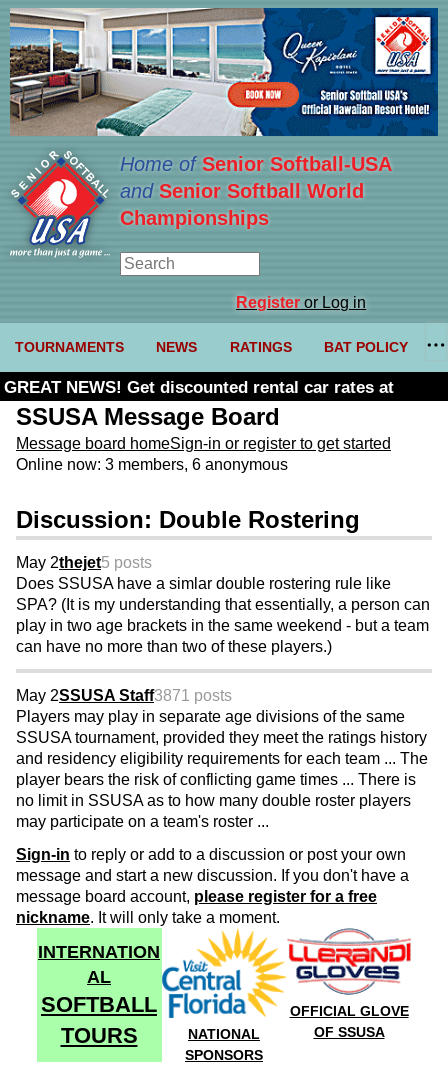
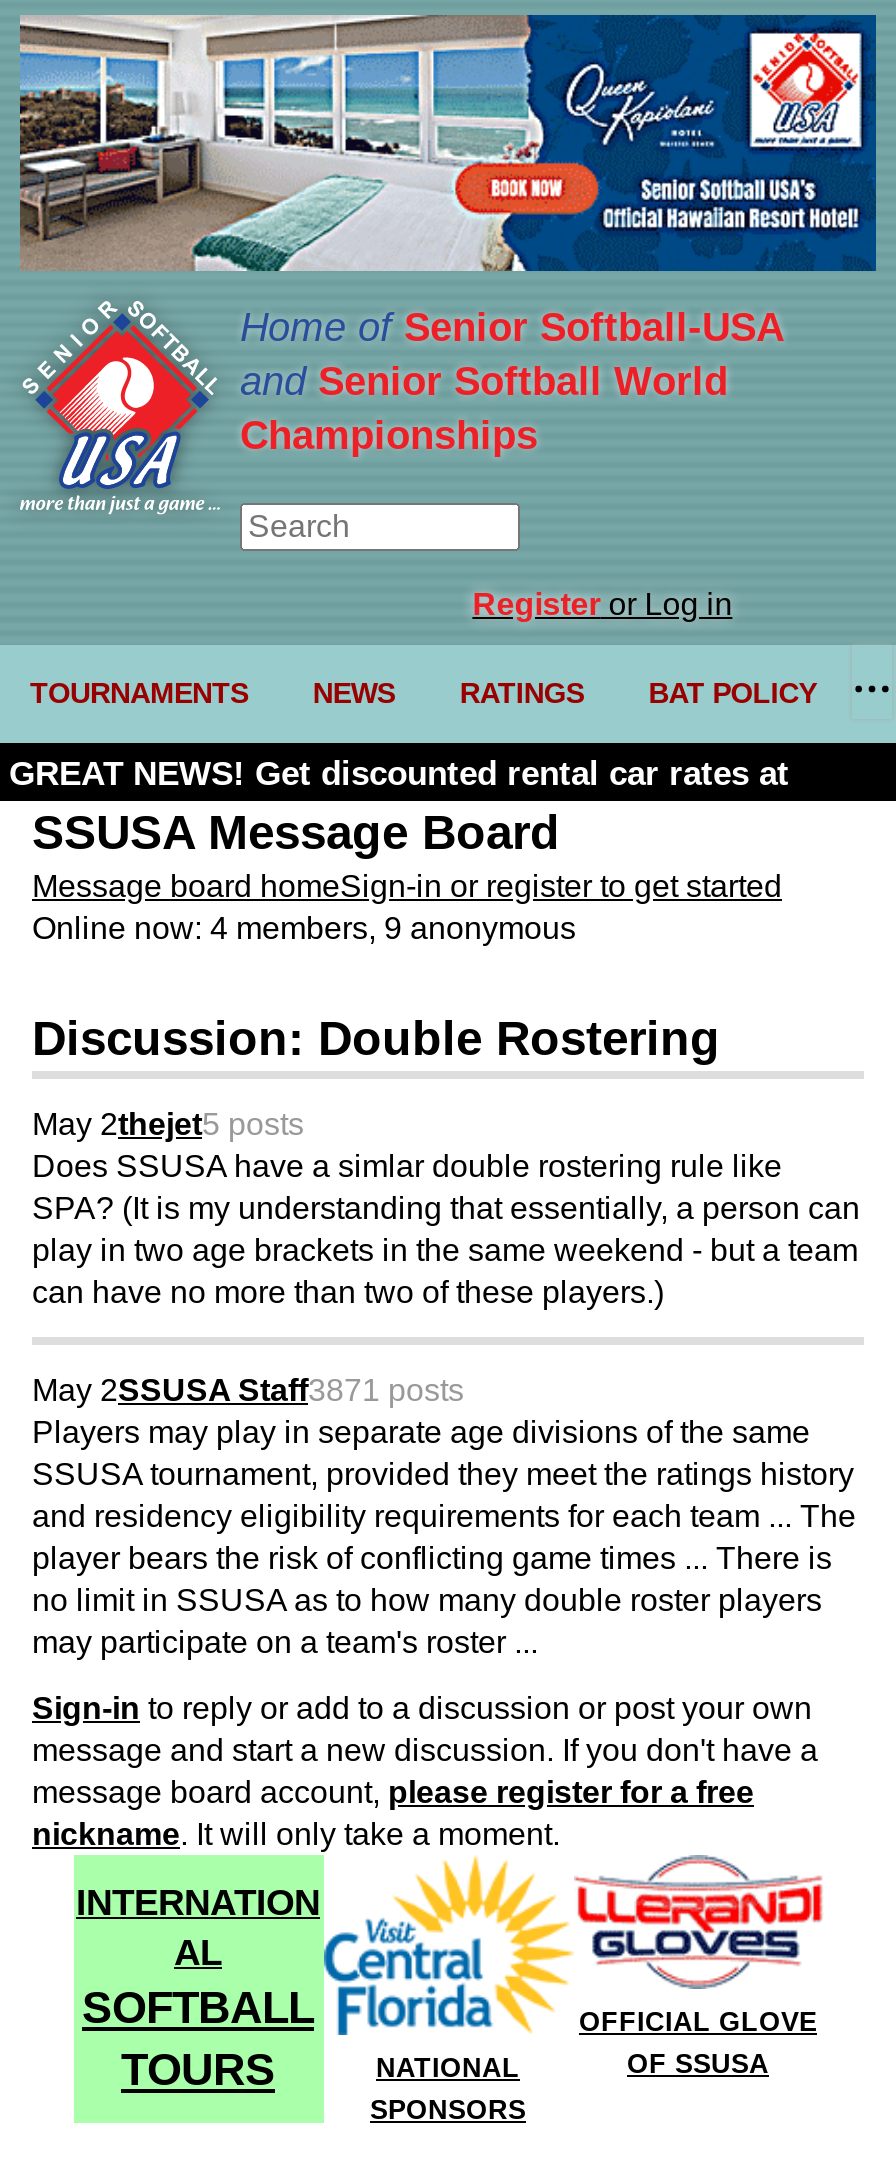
- Online now: 3 members, 6 anonymous
+ Online now: 4 members, 9 anonymous
